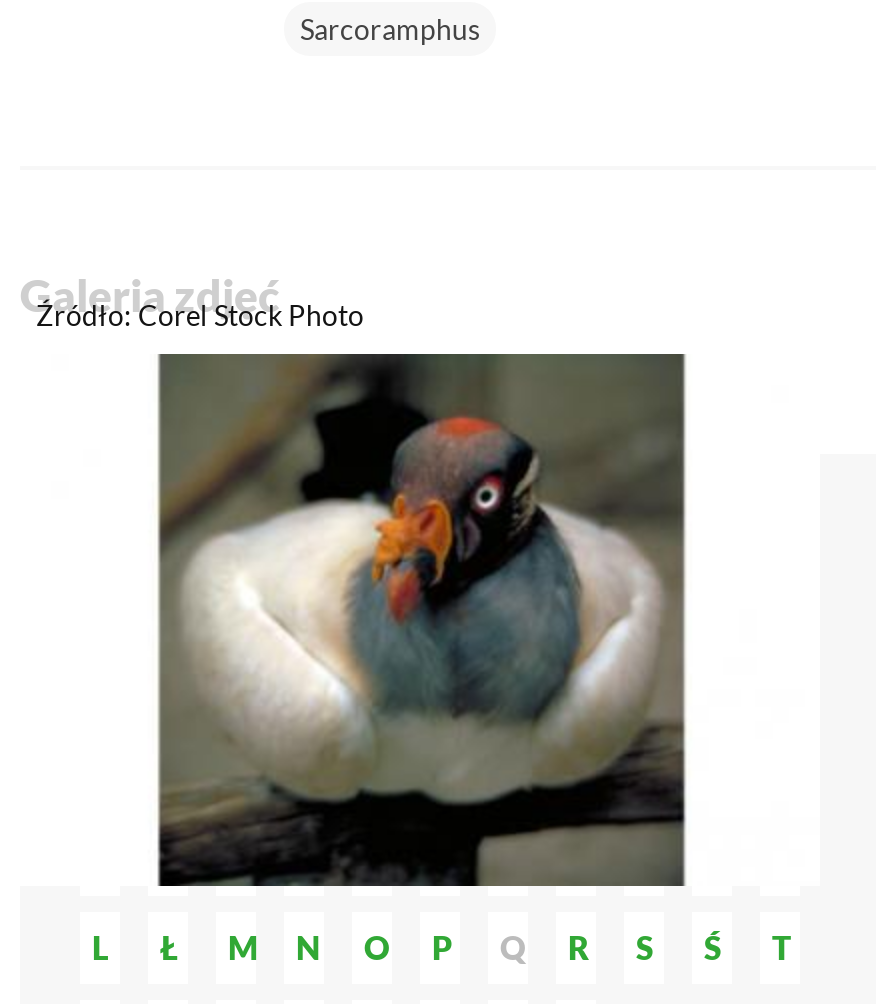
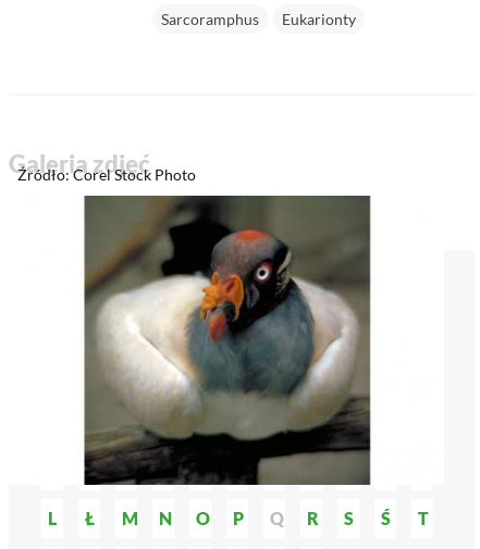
+ Eukarionty
